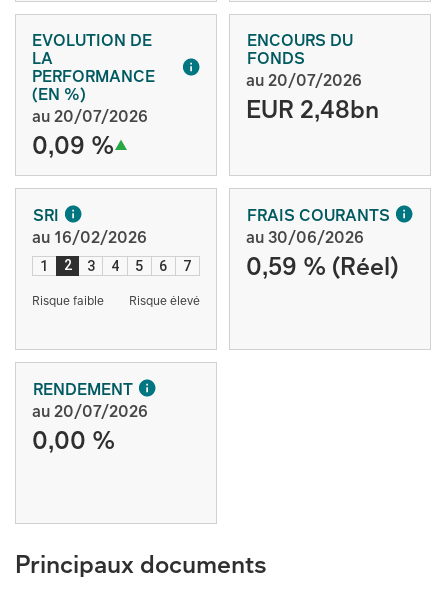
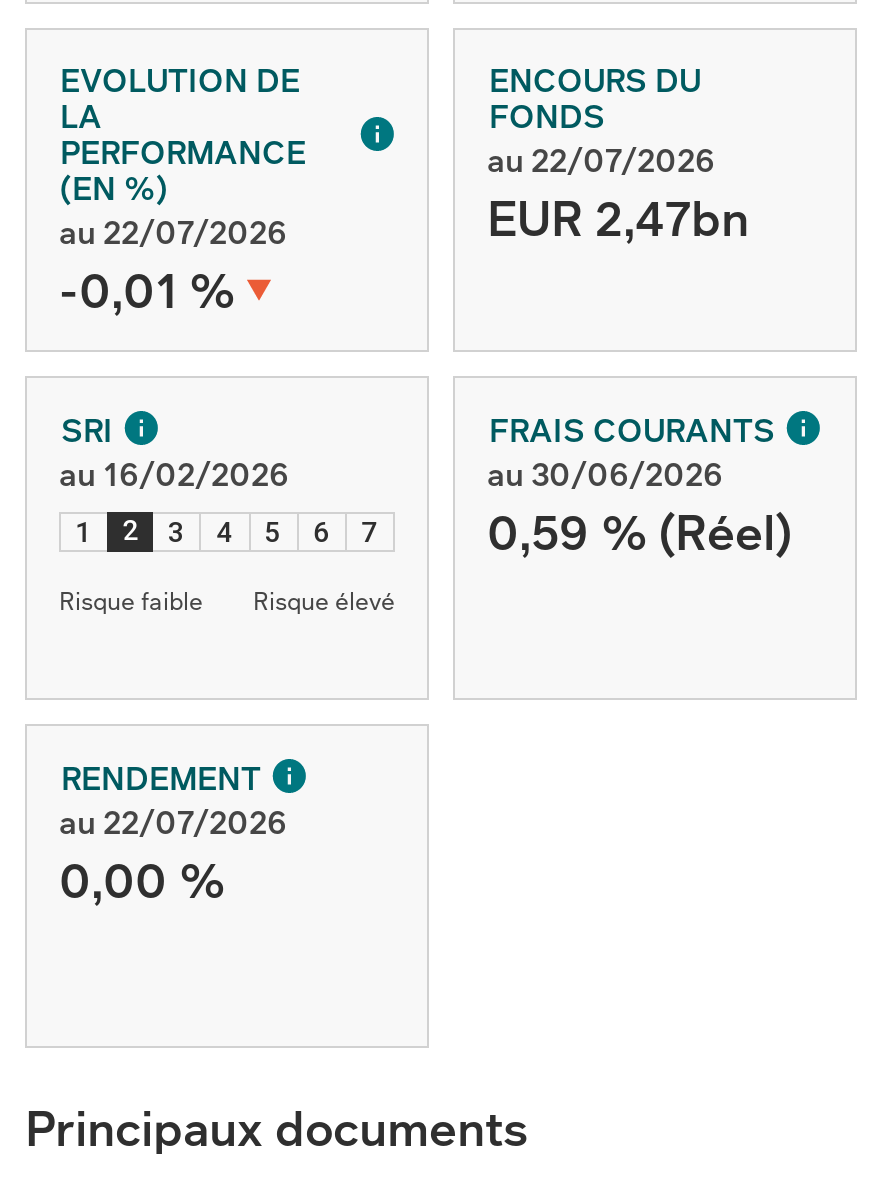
- au 20/07/2026
+ au 22/07/2026

- EUR 2,48bn
+ EUR 2,47bn

- au 20/07/2026
+ au 22/07/2026

- 0,09 %
+ -0,01 %

- au 20/07/2026
+ au 22/07/2026
